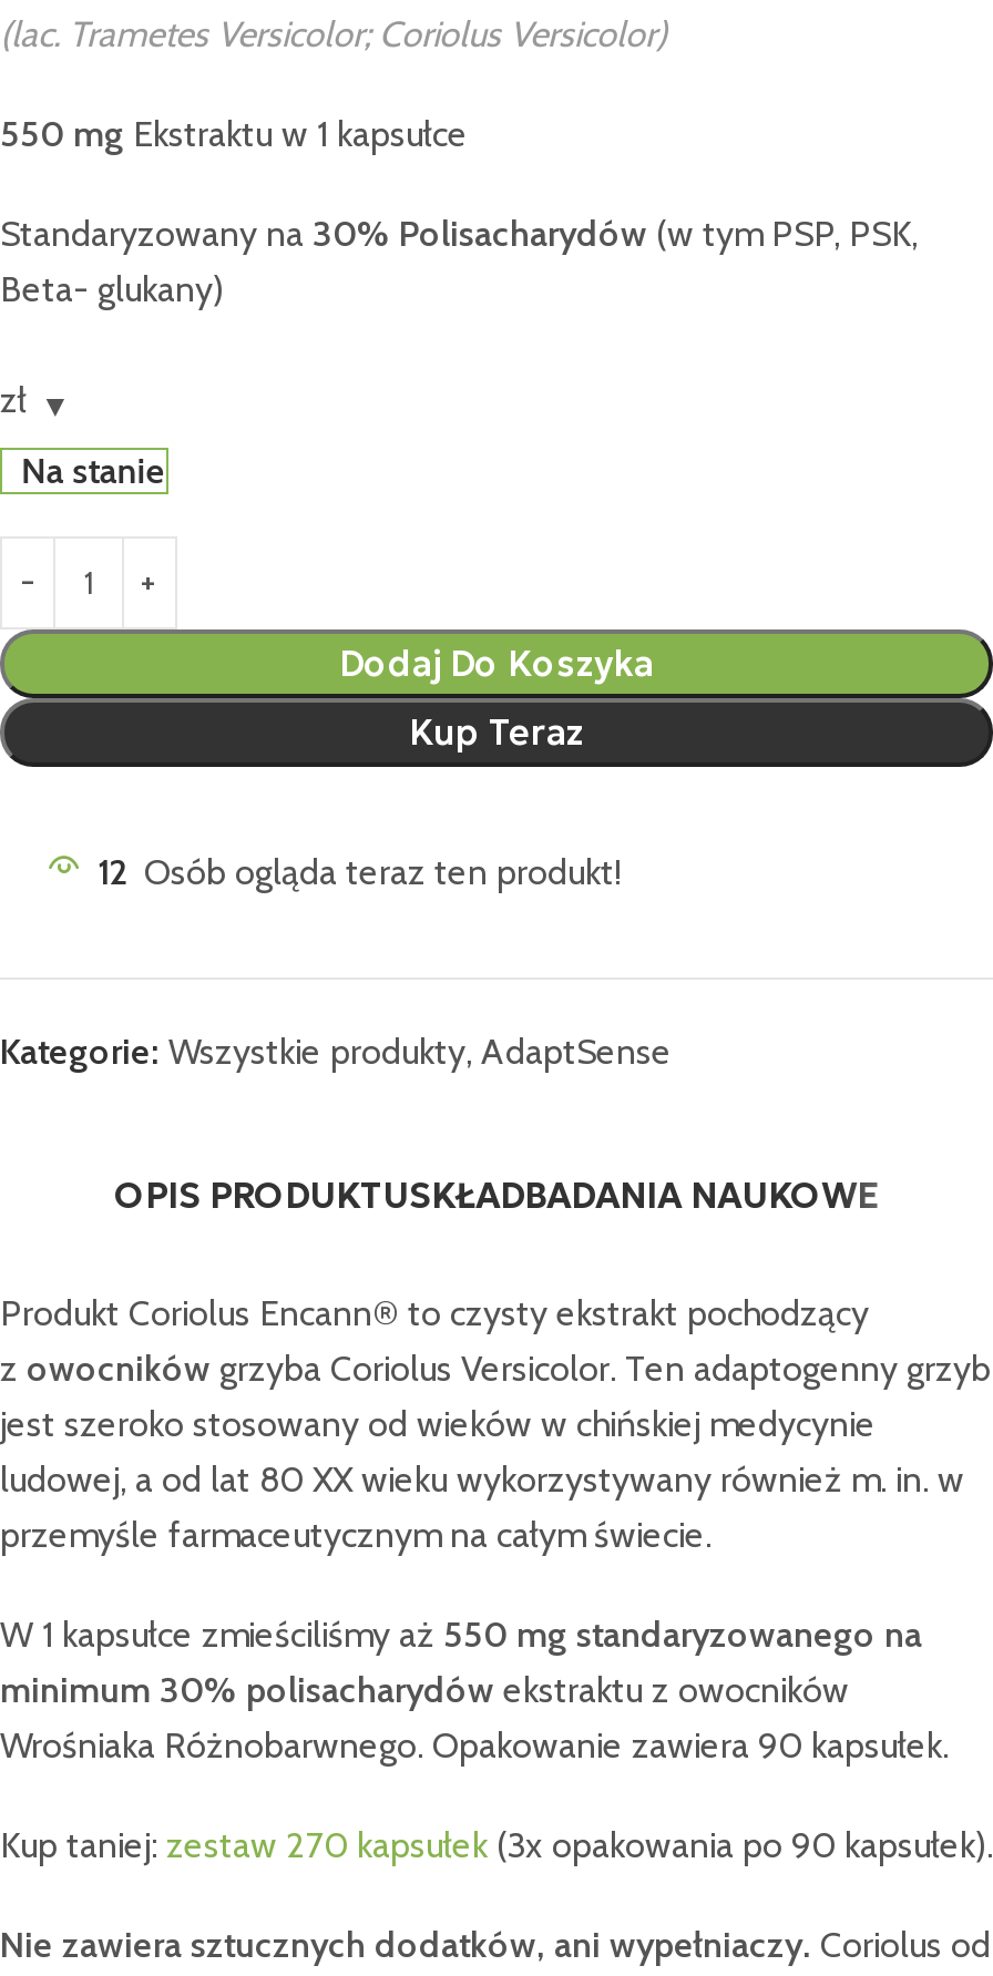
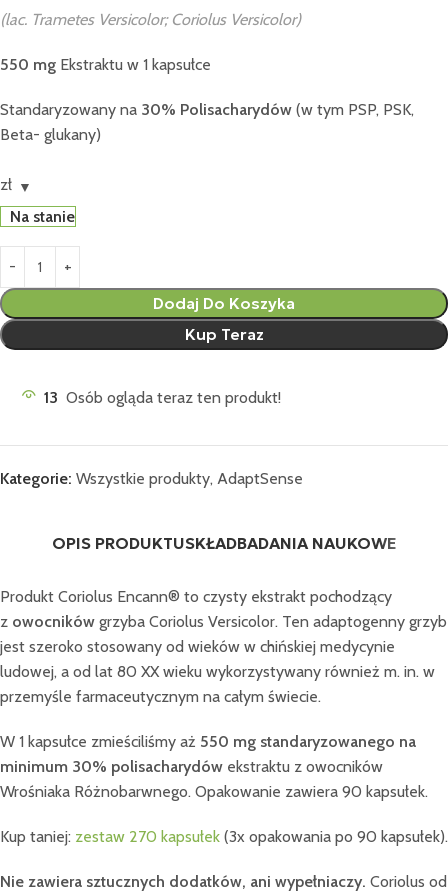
- 12 Osób ogląda teraz ten produkt!
+ 13 Osób ogląda teraz ten produkt!
